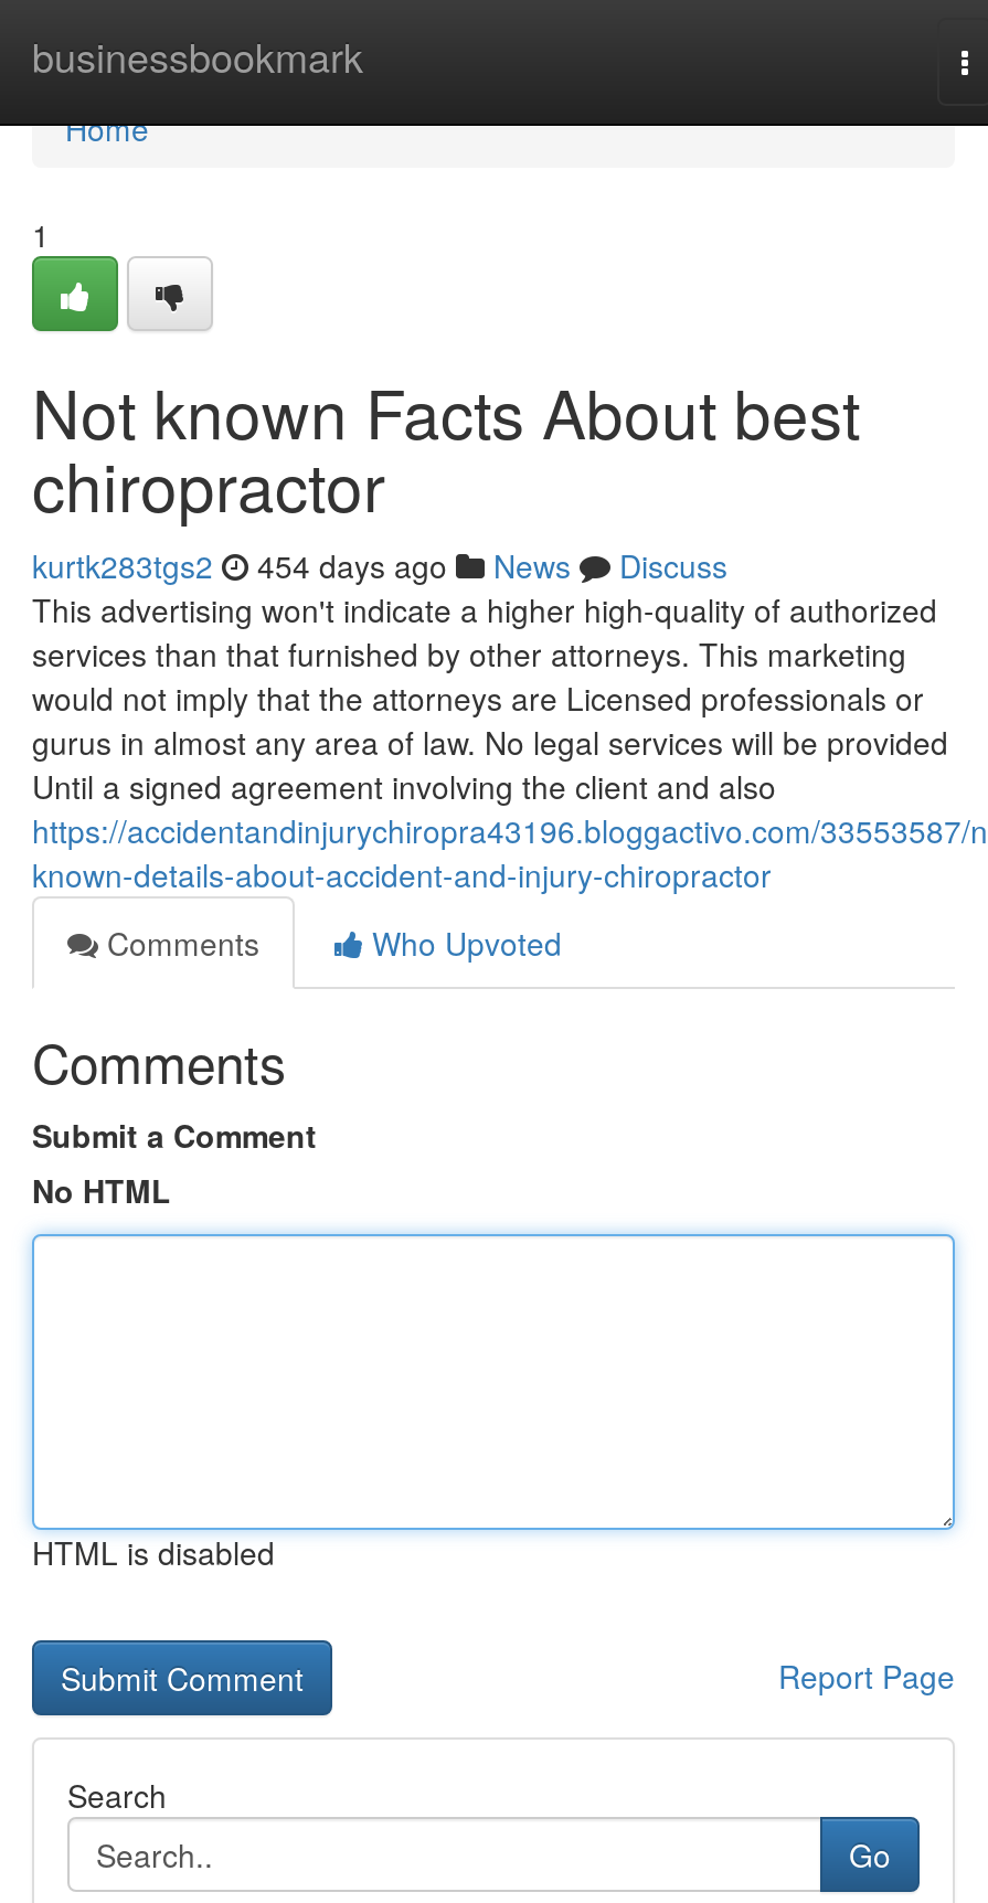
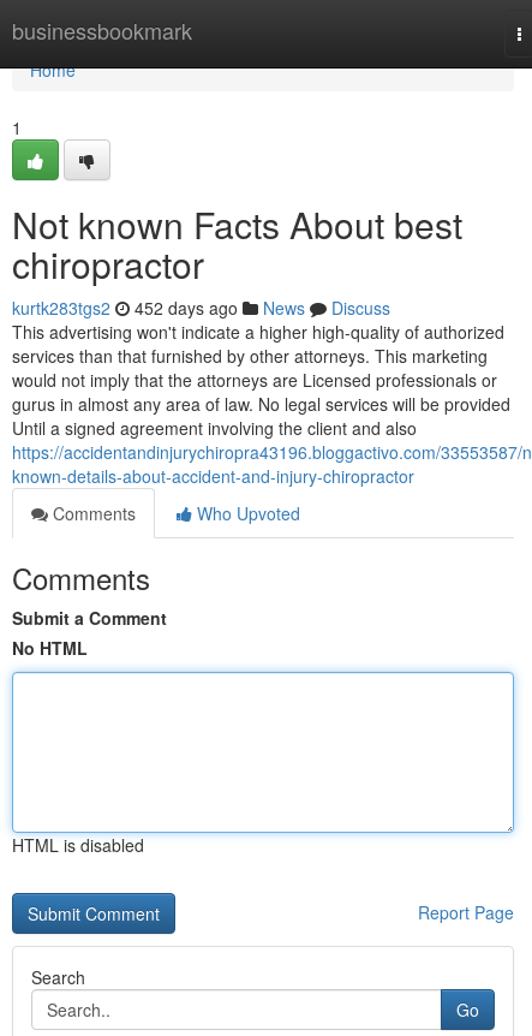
- kurtk283tgs2 454 days ago News Discuss
+ kurtk283tgs2 452 days ago News Discuss
